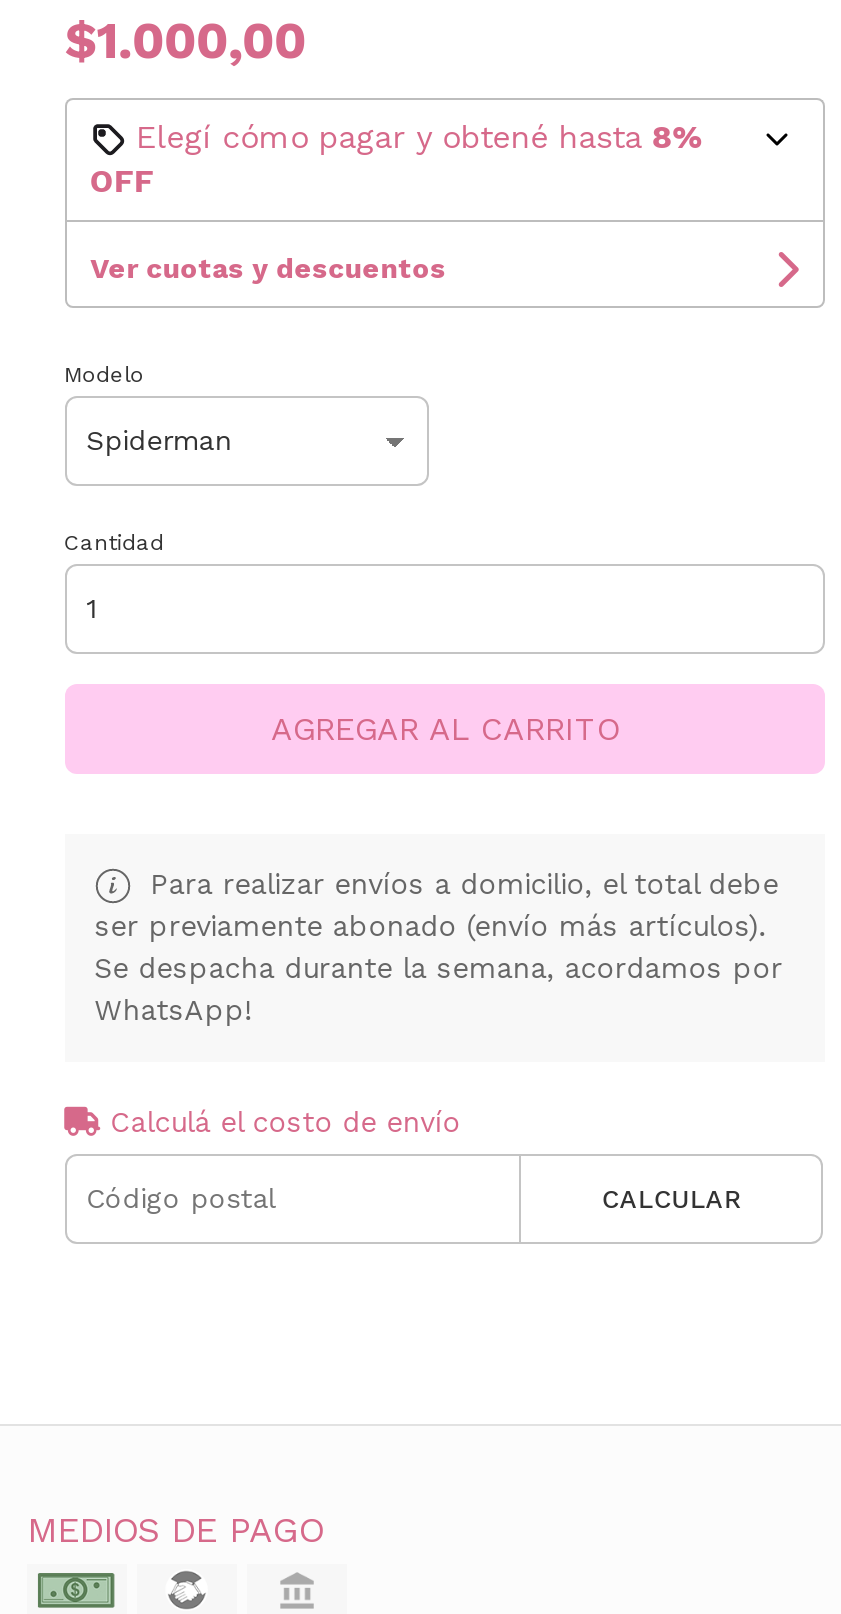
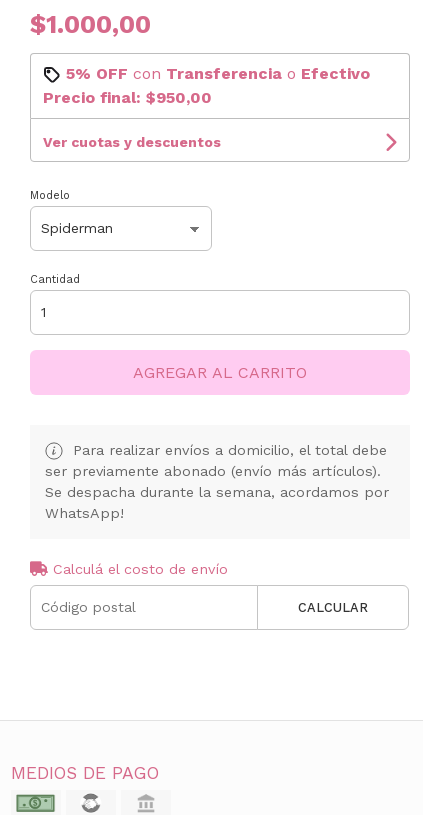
- Elegí cómo pagar y obtené hasta 8%
- OFF
+ 5% OFF con Transferencia o Efectivo
+ Precio final: $950,00
